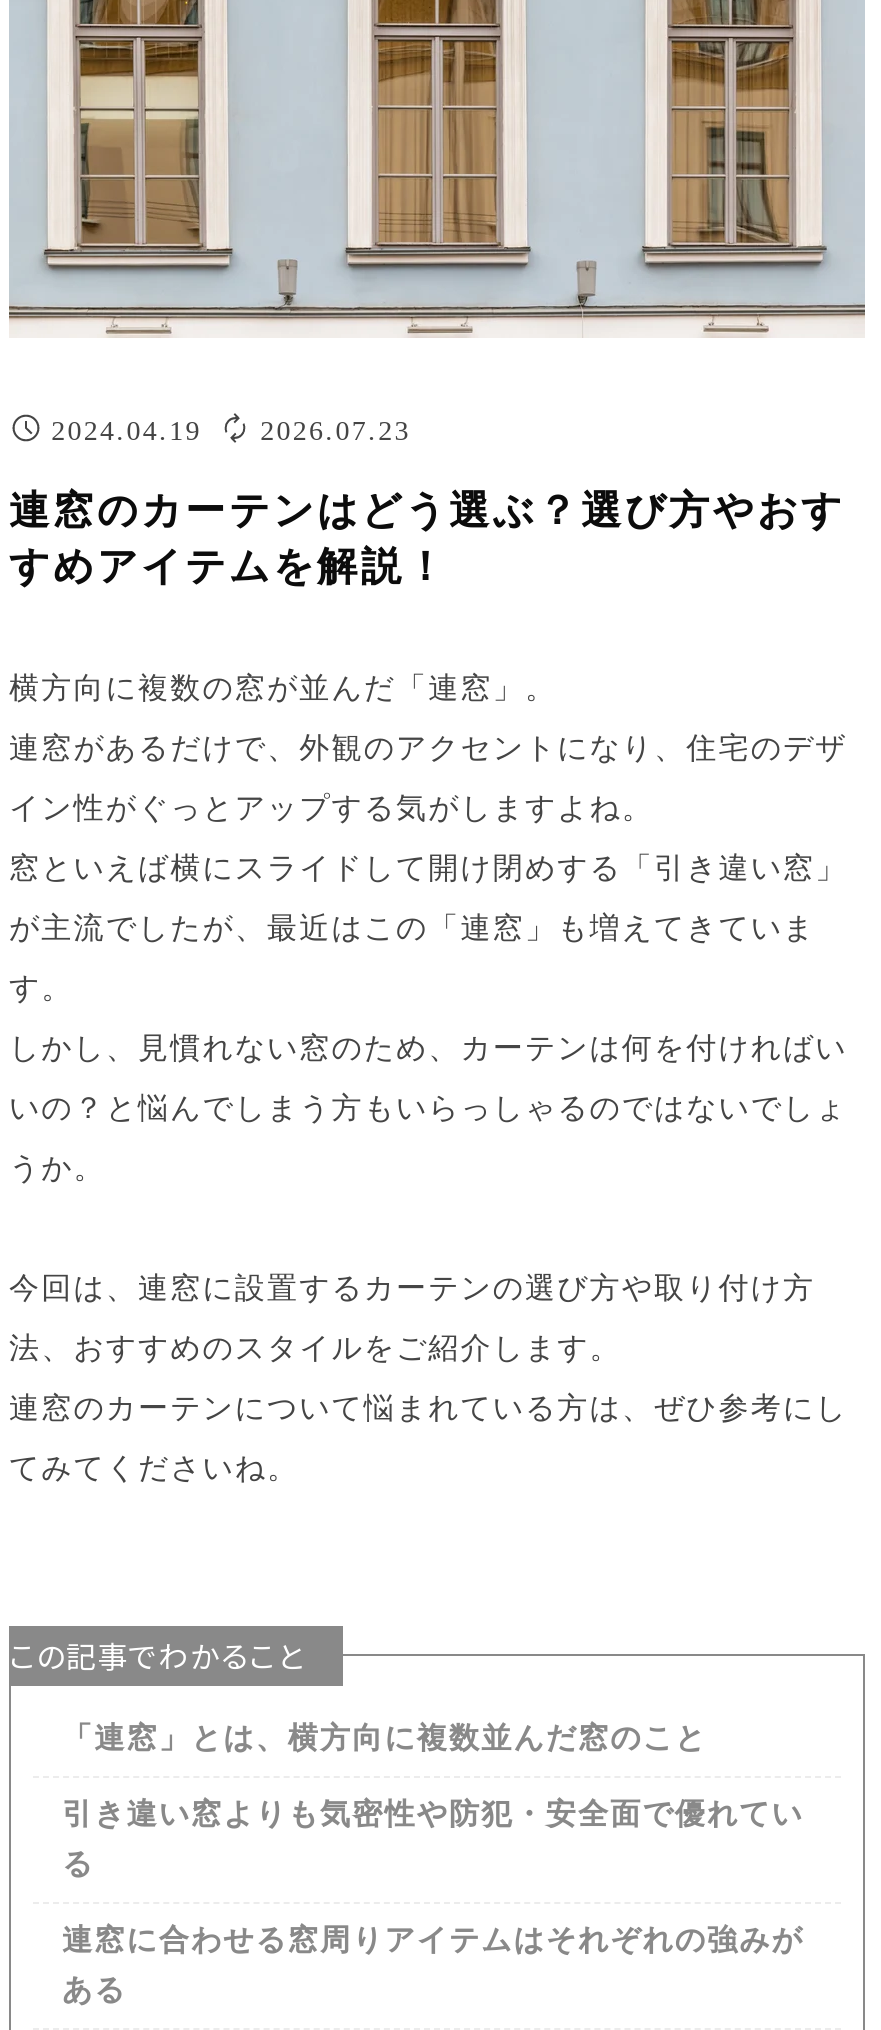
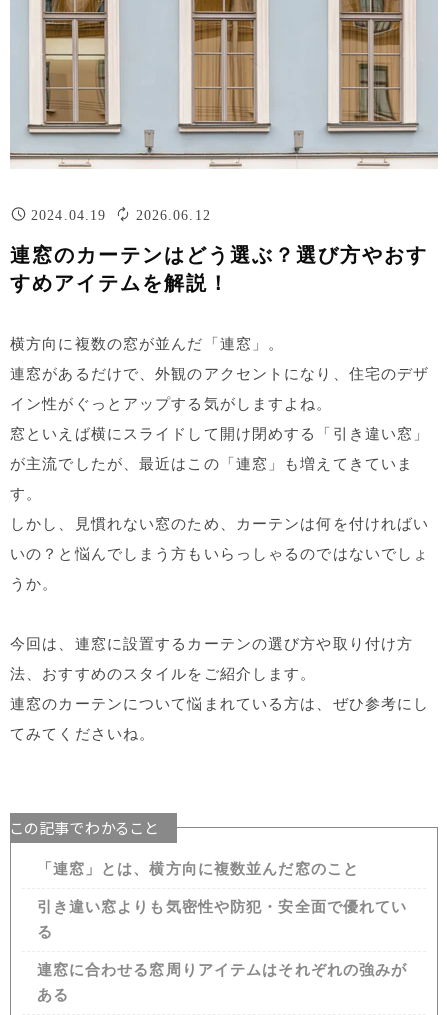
- 2024.04.19 2026.07.23
+ 2024.04.19 2026.06.12
